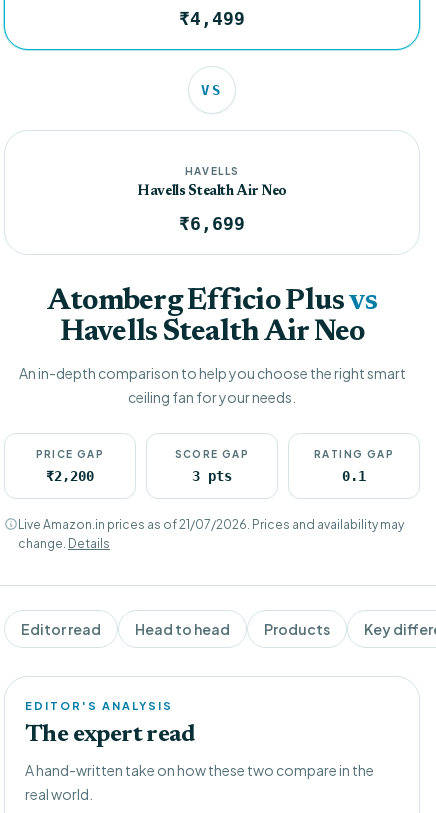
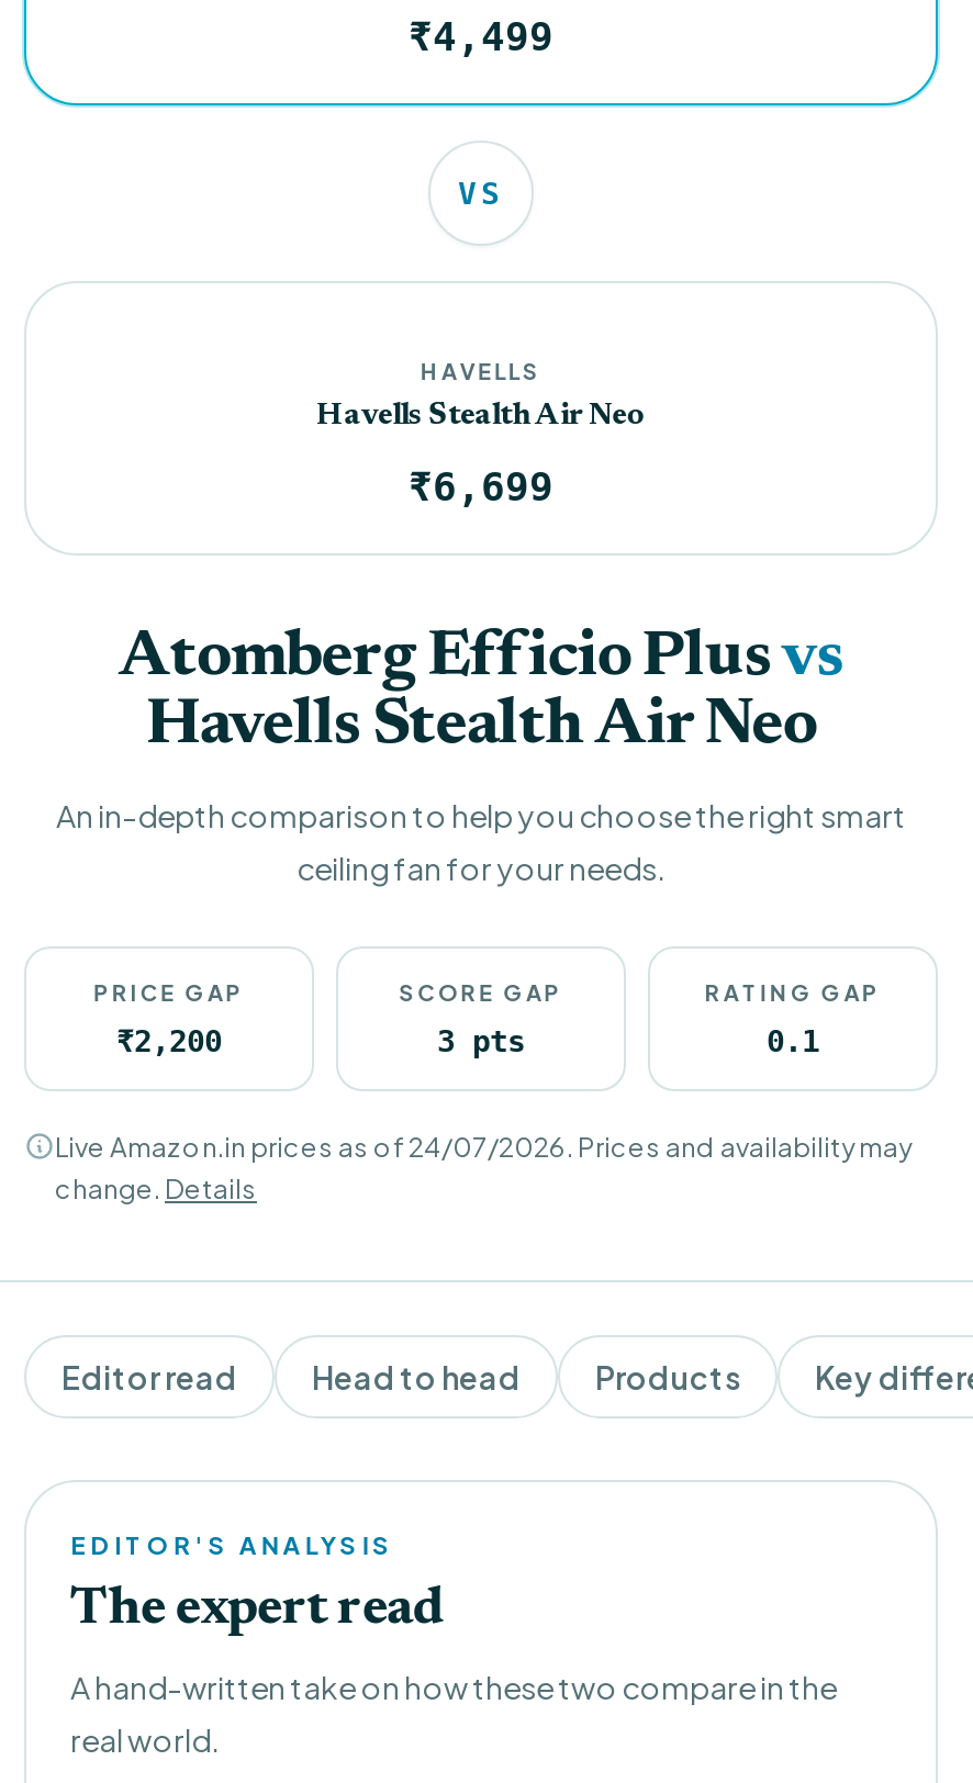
- Live Amazon.in prices as of 21/07/2026. Prices and availability may
+ Live Amazon.in prices as of 24/07/2026. Prices and availability may
